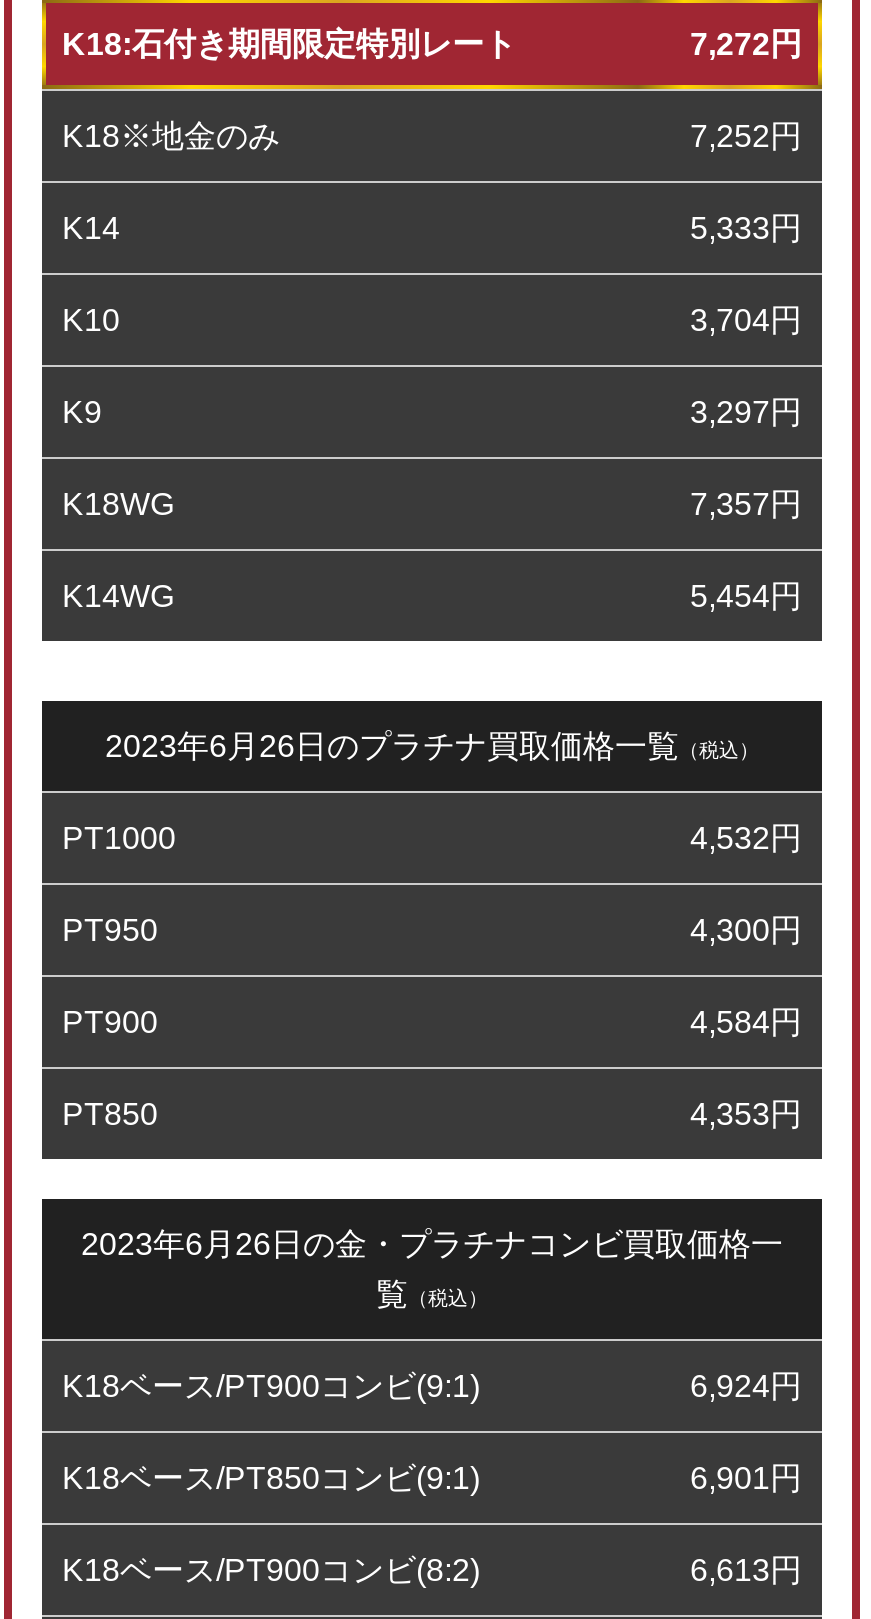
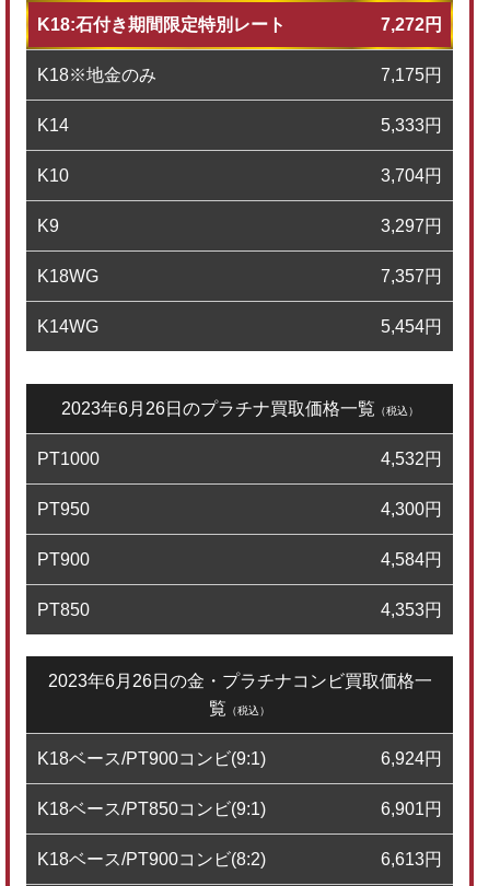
- 7,252円
+ 7,175円
